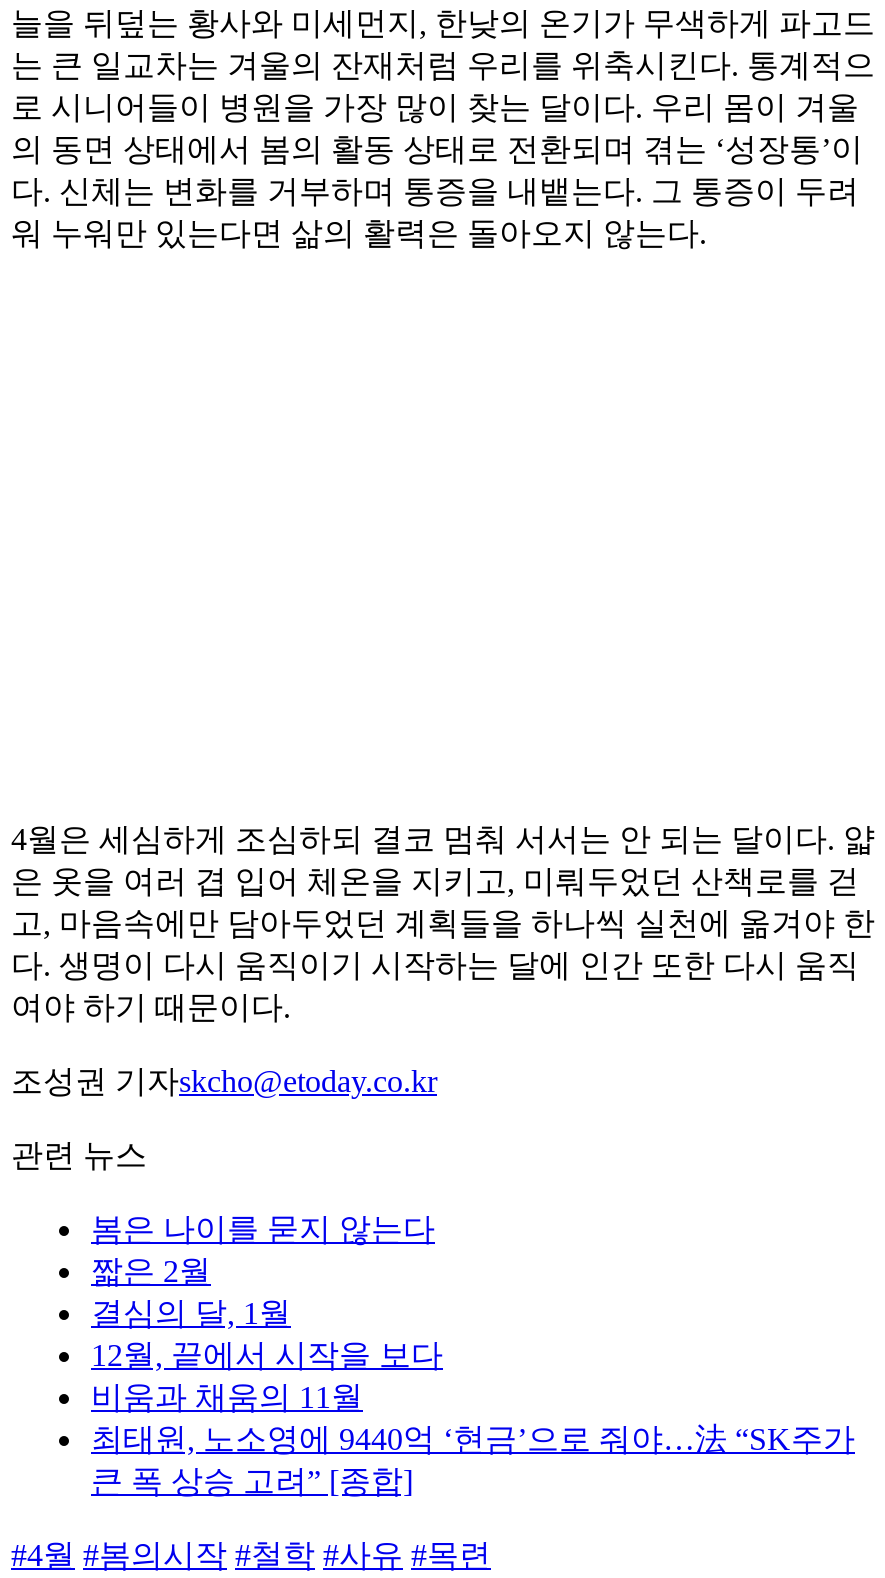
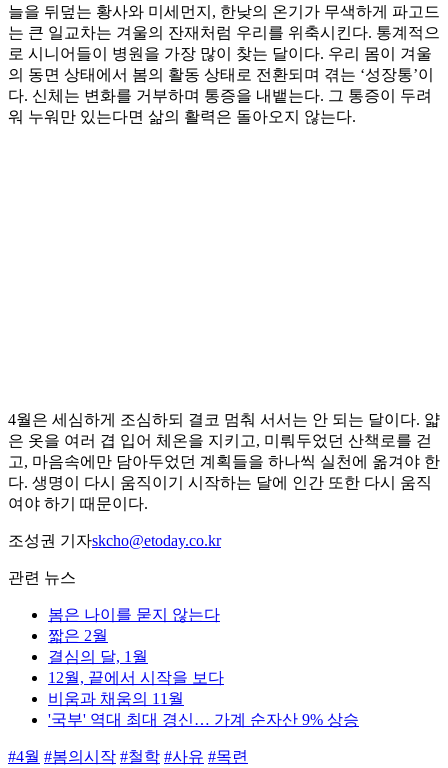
- 최태원, 노소영에 9440억 ‘현금’으로 줘야…法 “SK주가
- 큰 폭 상승 고려” [종합]
+ '국부' 역대 최대 경신… 가계 순자산 9% 상승
